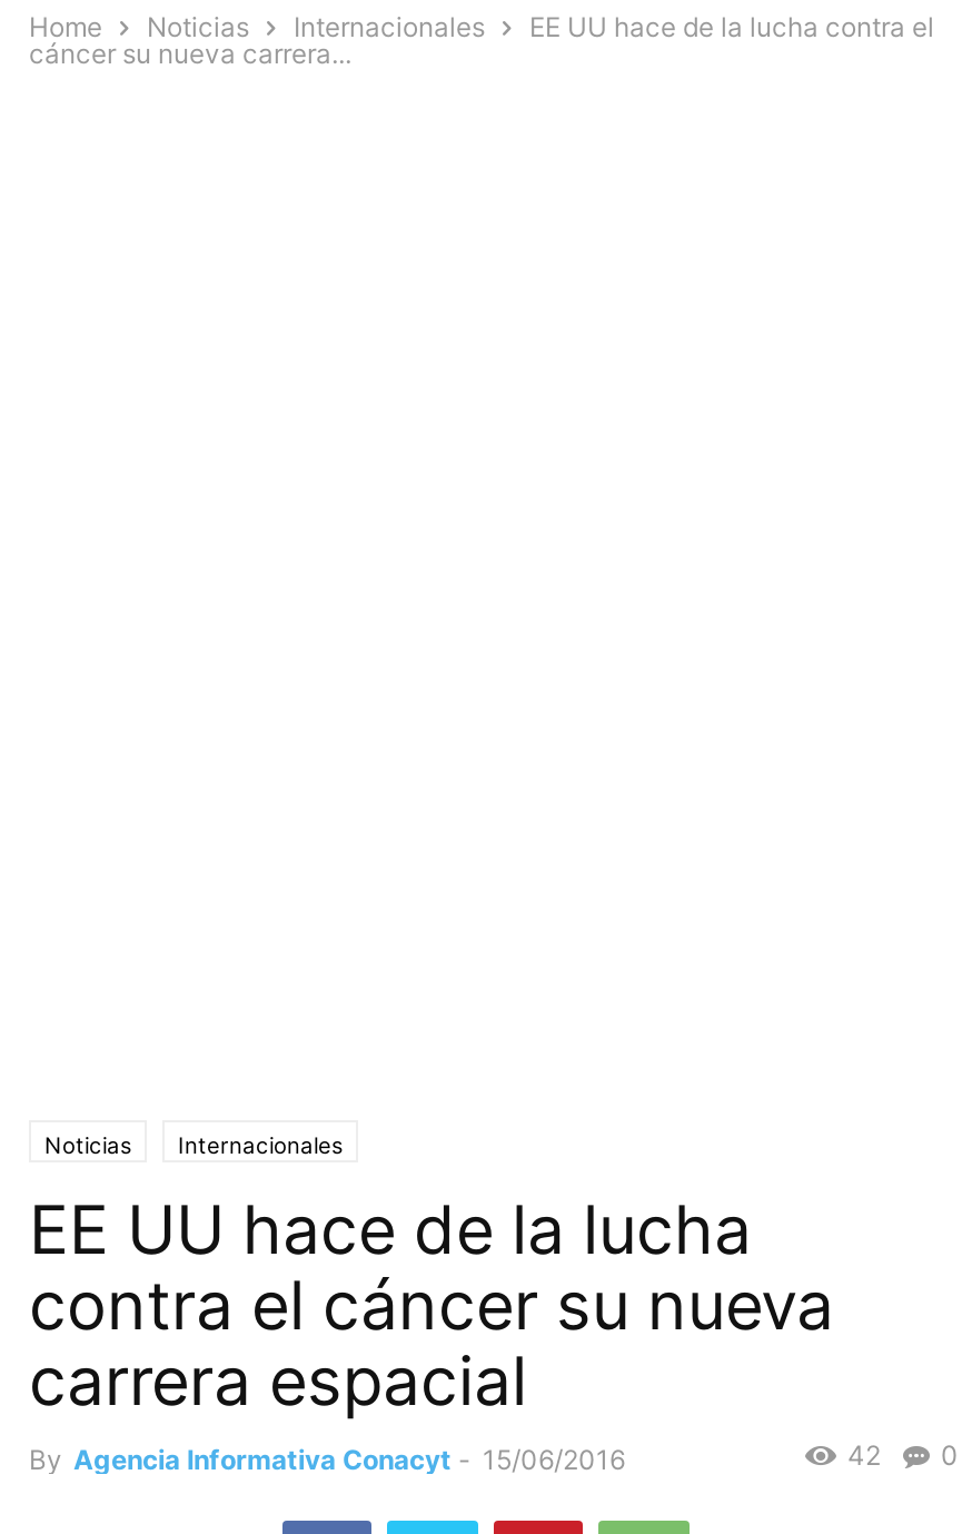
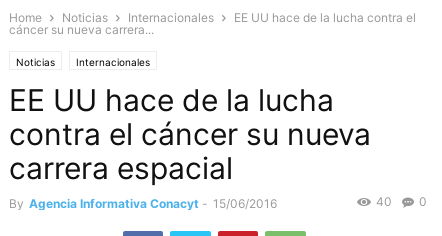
- 42 0
+ 40 0
